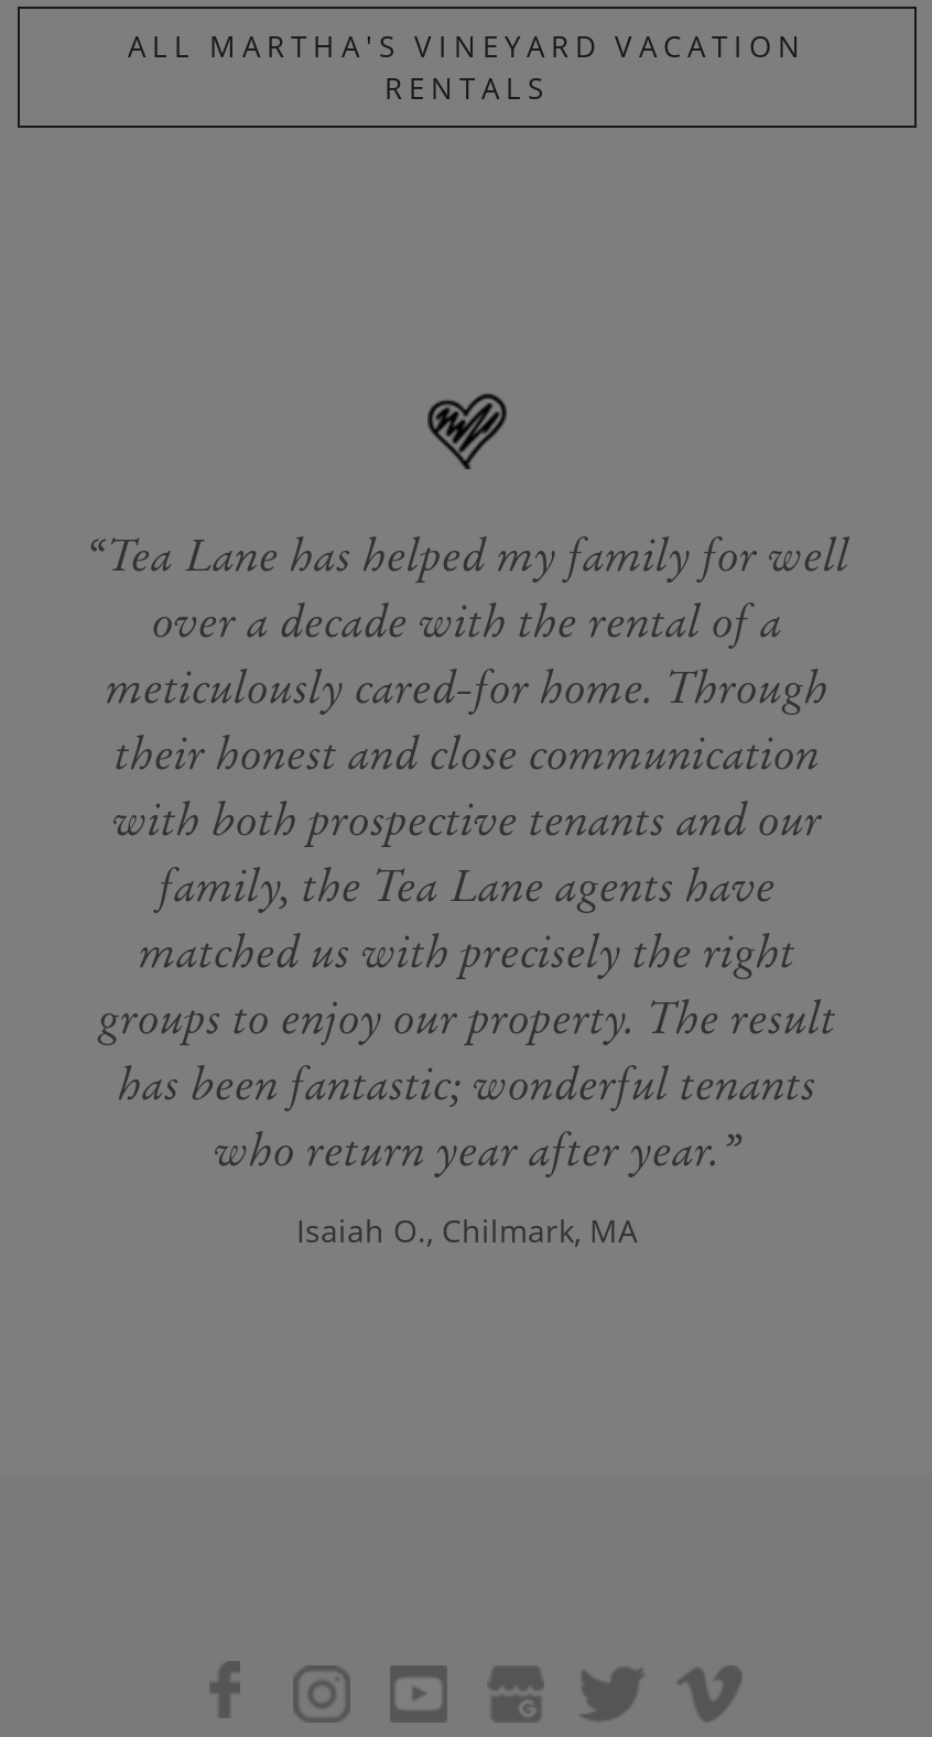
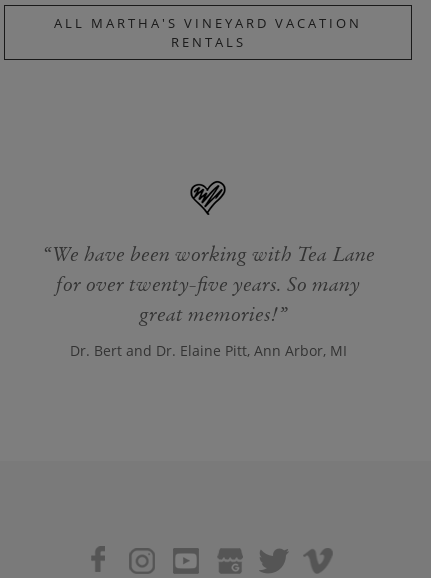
- Tea Lane has helped my family for well
- over a decade with the rental of a
- meticulously cared-for home. Through
- their honest and close communication
- with both prospective tenants and our
- family, the Tea Lane agents have
- matched us with precisely the right
- groups to enjoy our property. The result
- has been fantastic; wonderful tenants
- who return year after year.
- Isaiah O., Chilmark, MA
+ We have been working with Tea Lane
+ for over twenty-five years. So many
+ great memories!
+ Dr. Bert and Dr. Elaine Pitt, Ann Arbor, MI
